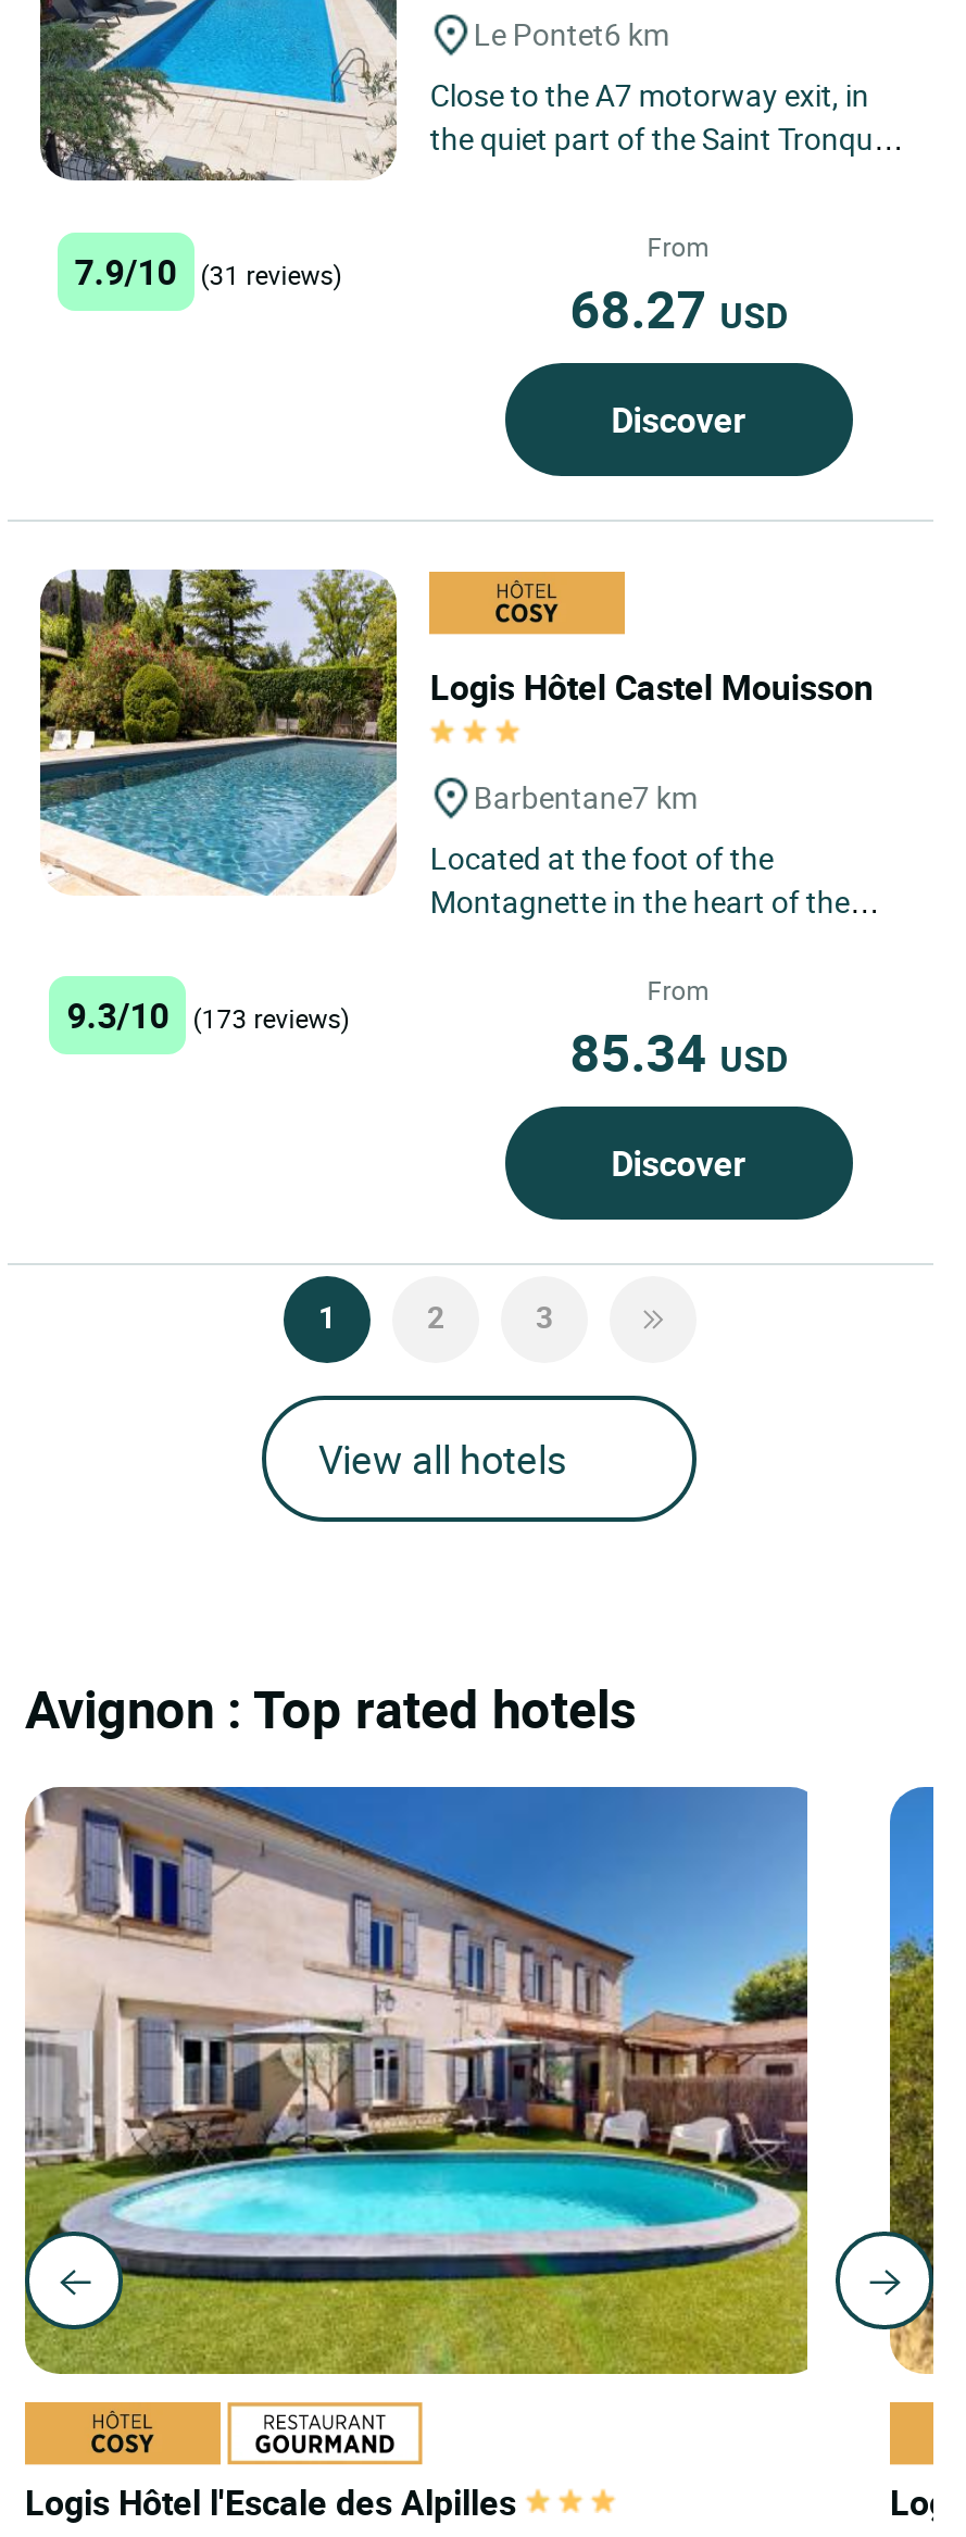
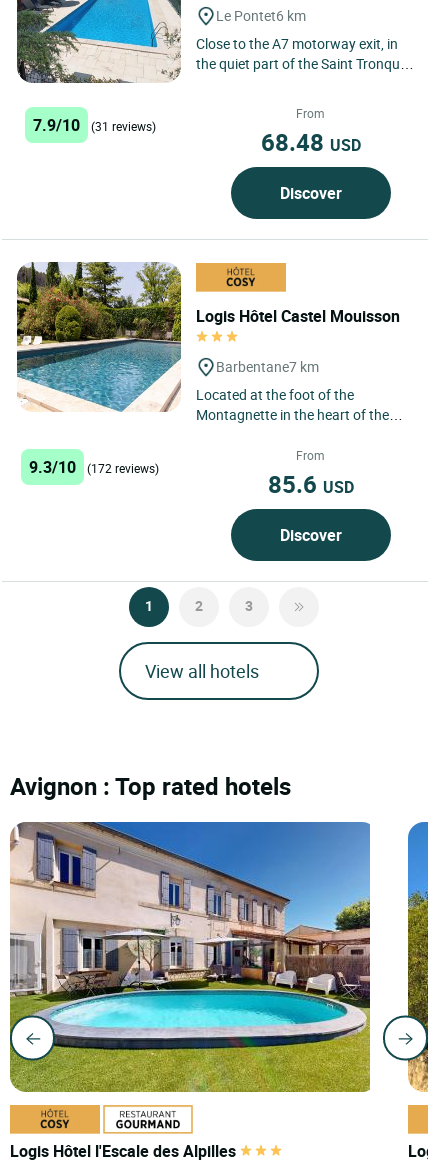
- 68.27 USD
+ 68.48 USD

- 9.3/10 (173 reviews)
+ 9.3/10 (172 reviews)

- 85.34 USD
+ 85.6 USD

- [image]
+ [image]

- [image]
+ [image]
